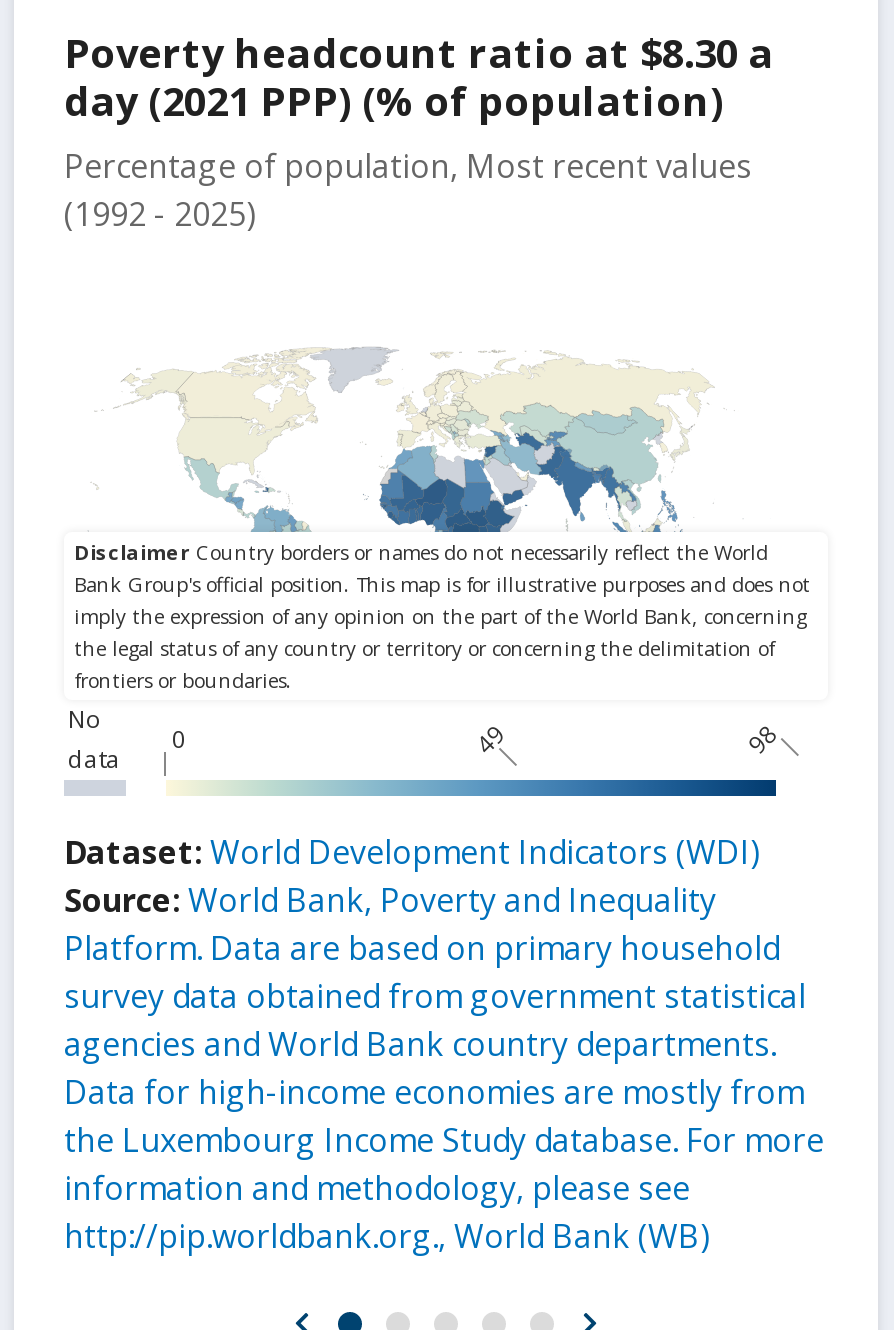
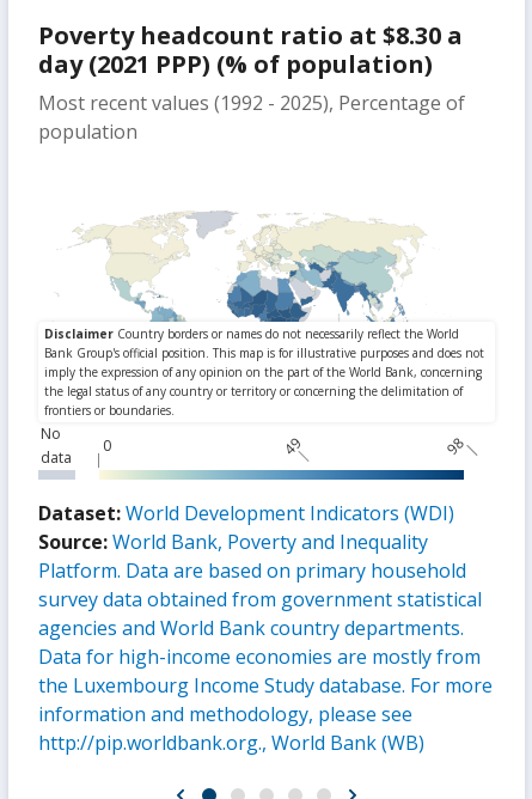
- Percentage of population, Most recent values
- (1992 - 2025)
+ Most recent values (1992 - 2025), Percentage of
+ population
